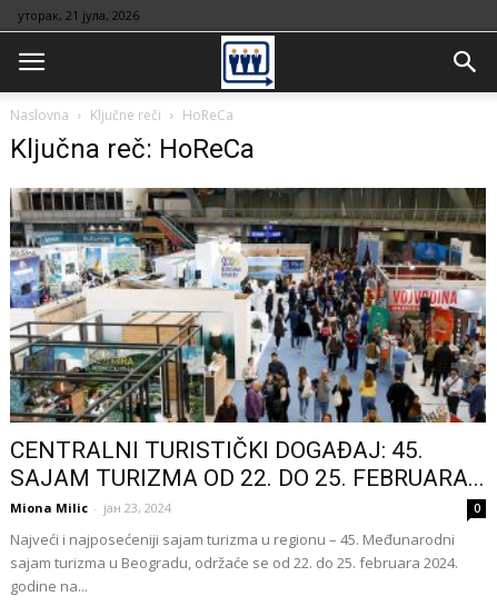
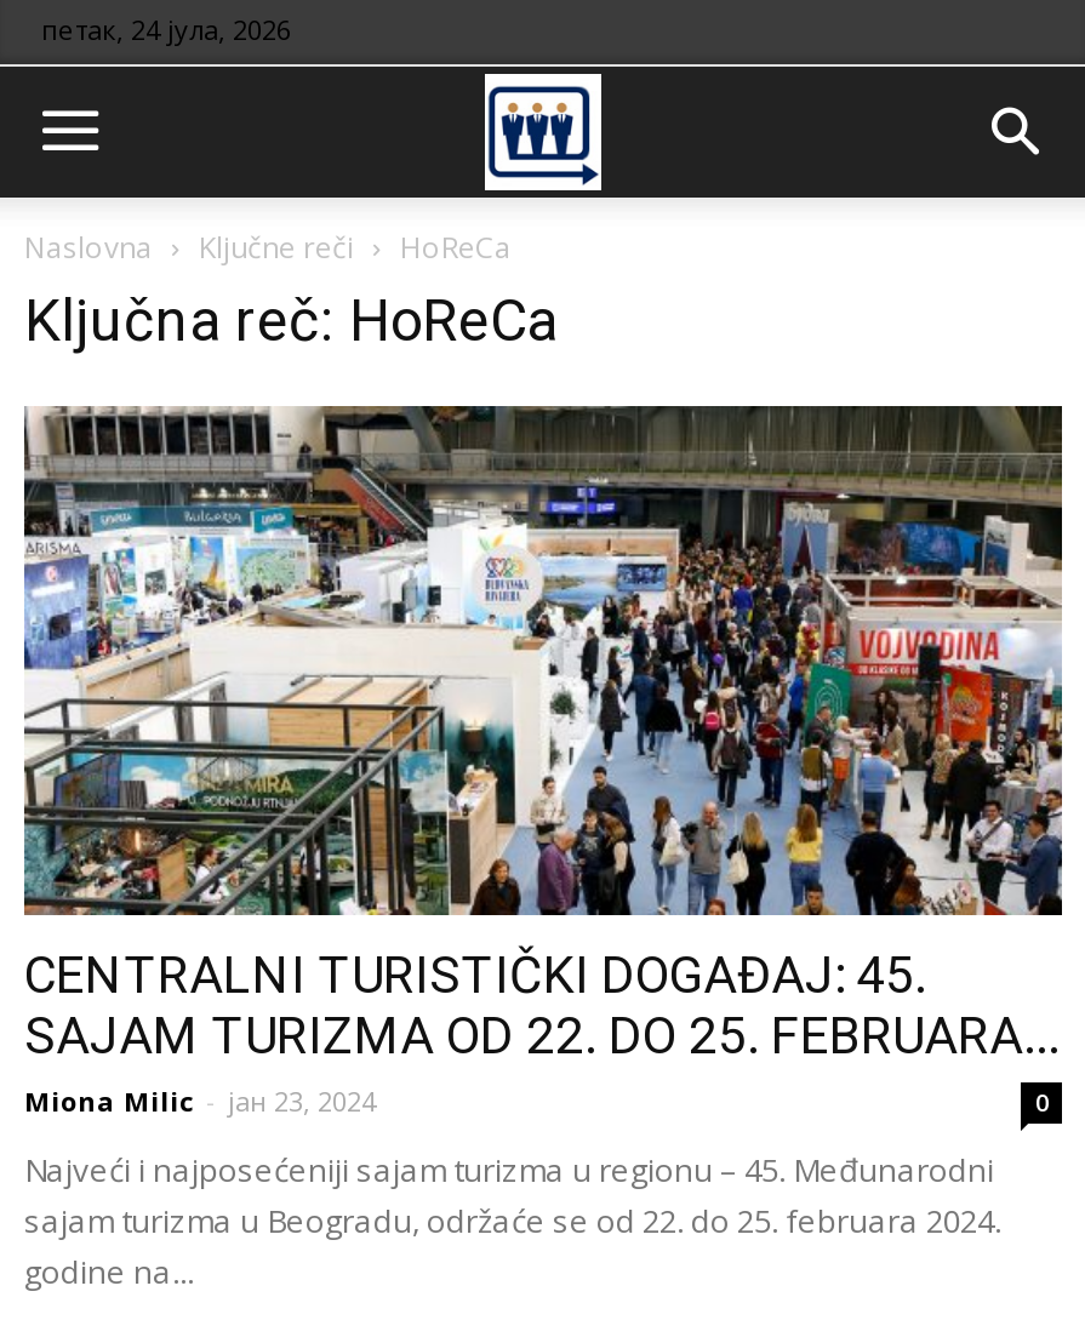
- уторак, 21 јула, 2026
+ петак, 24 јула, 2026
